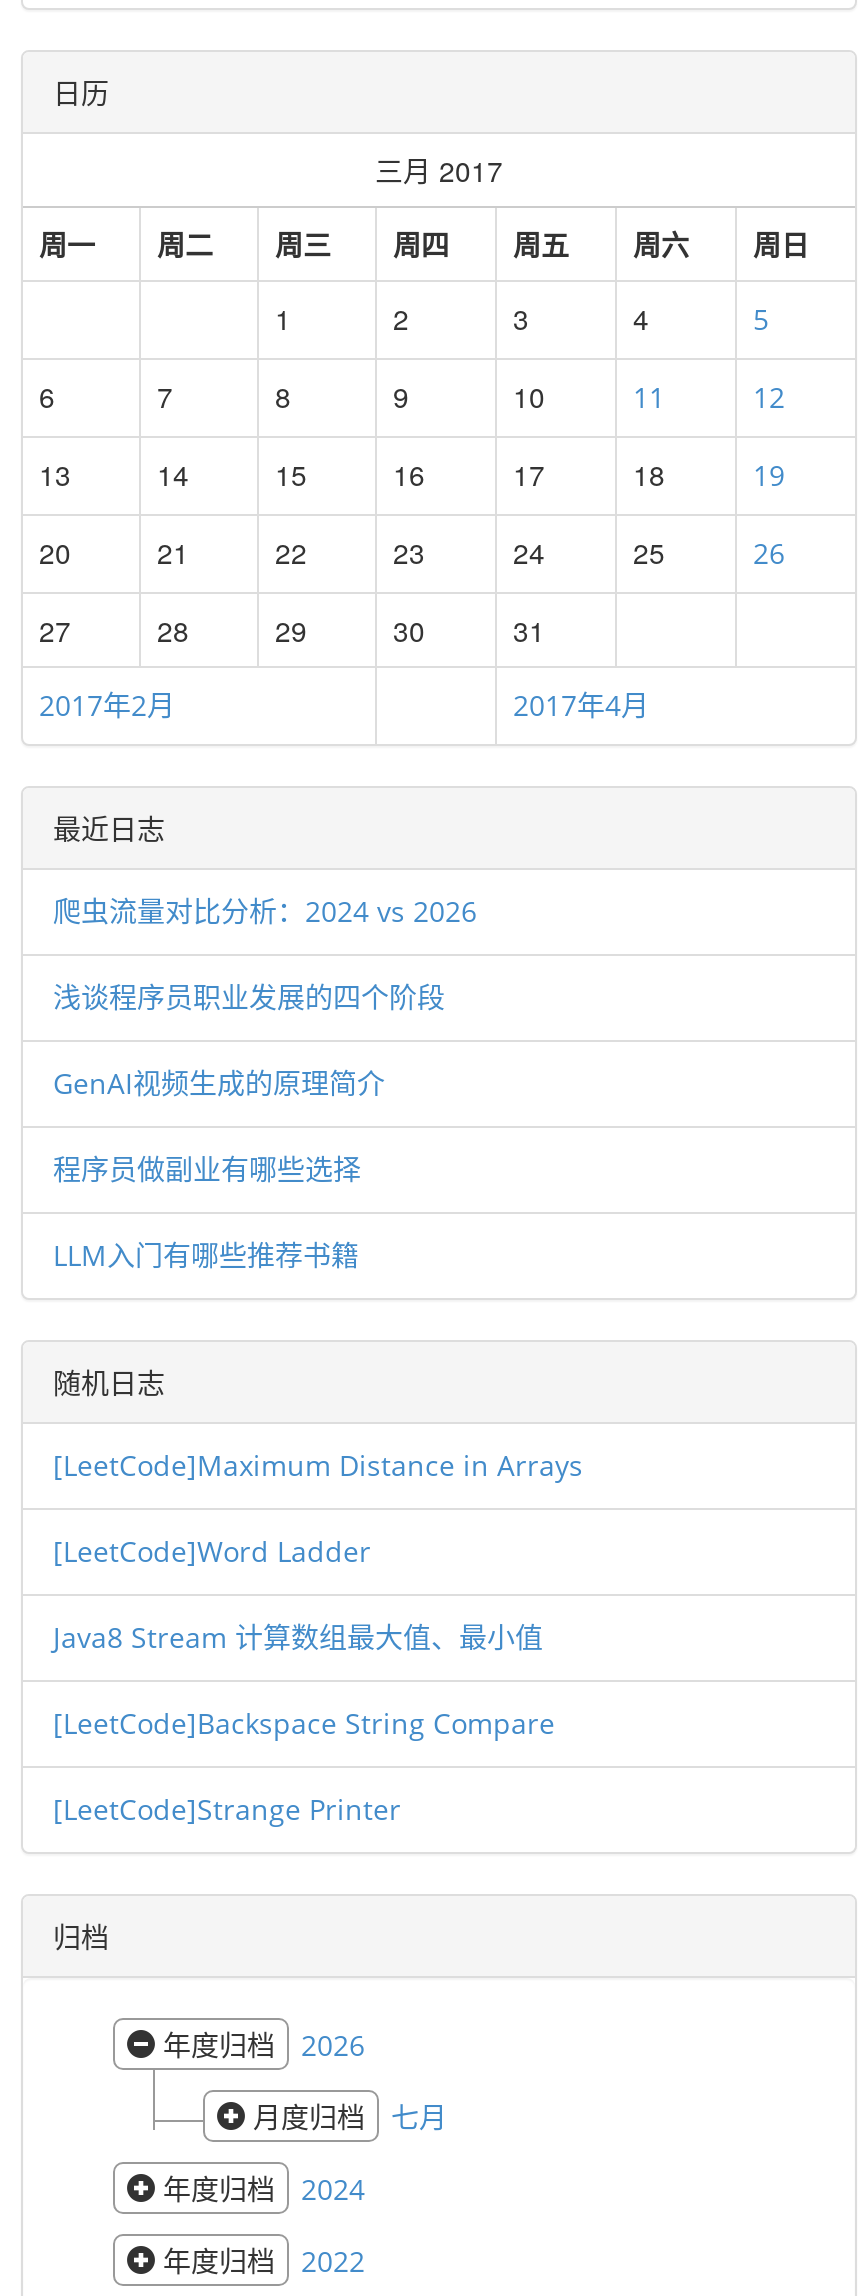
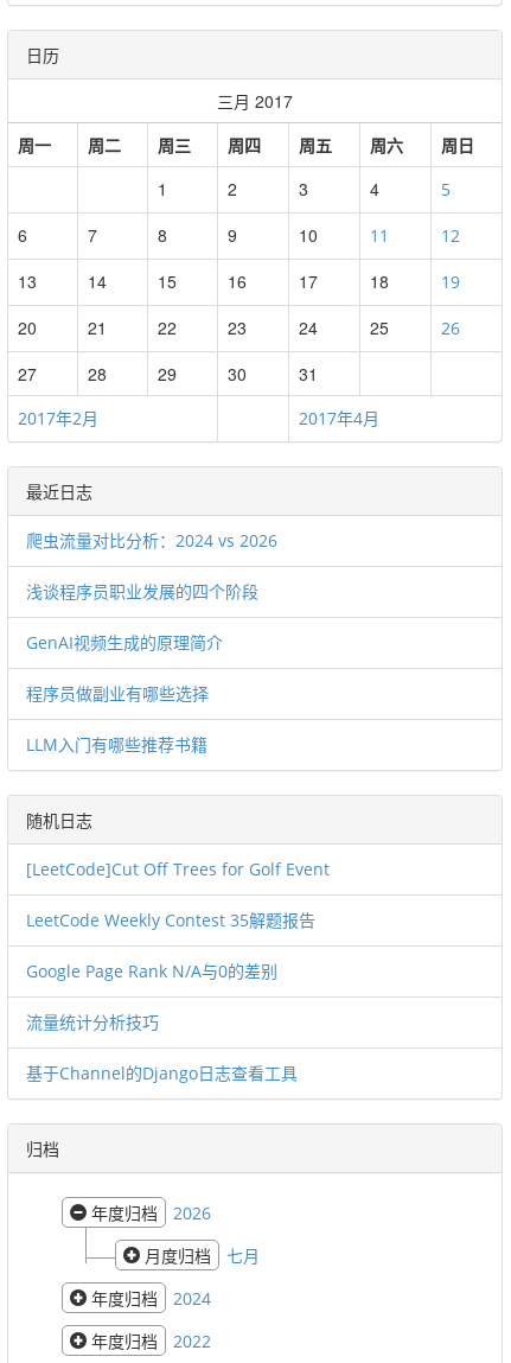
- [LeetCode]Maximum Distance in Arrays
+ [LeetCode]Cut Off Trees for Golf Event

- [LeetCode]Word Ladder
+ LeetCode Weekly Contest 35解题报告

- Java8 Stream 计算数组最大值、最小值
+ Google Page Rank N/A与0的差别

- [LeetCode]Backspace String Compare
+ 流量统计分析技巧

- [LeetCode]Strange Printer
+ 基于Channel的Django日志查看工具
